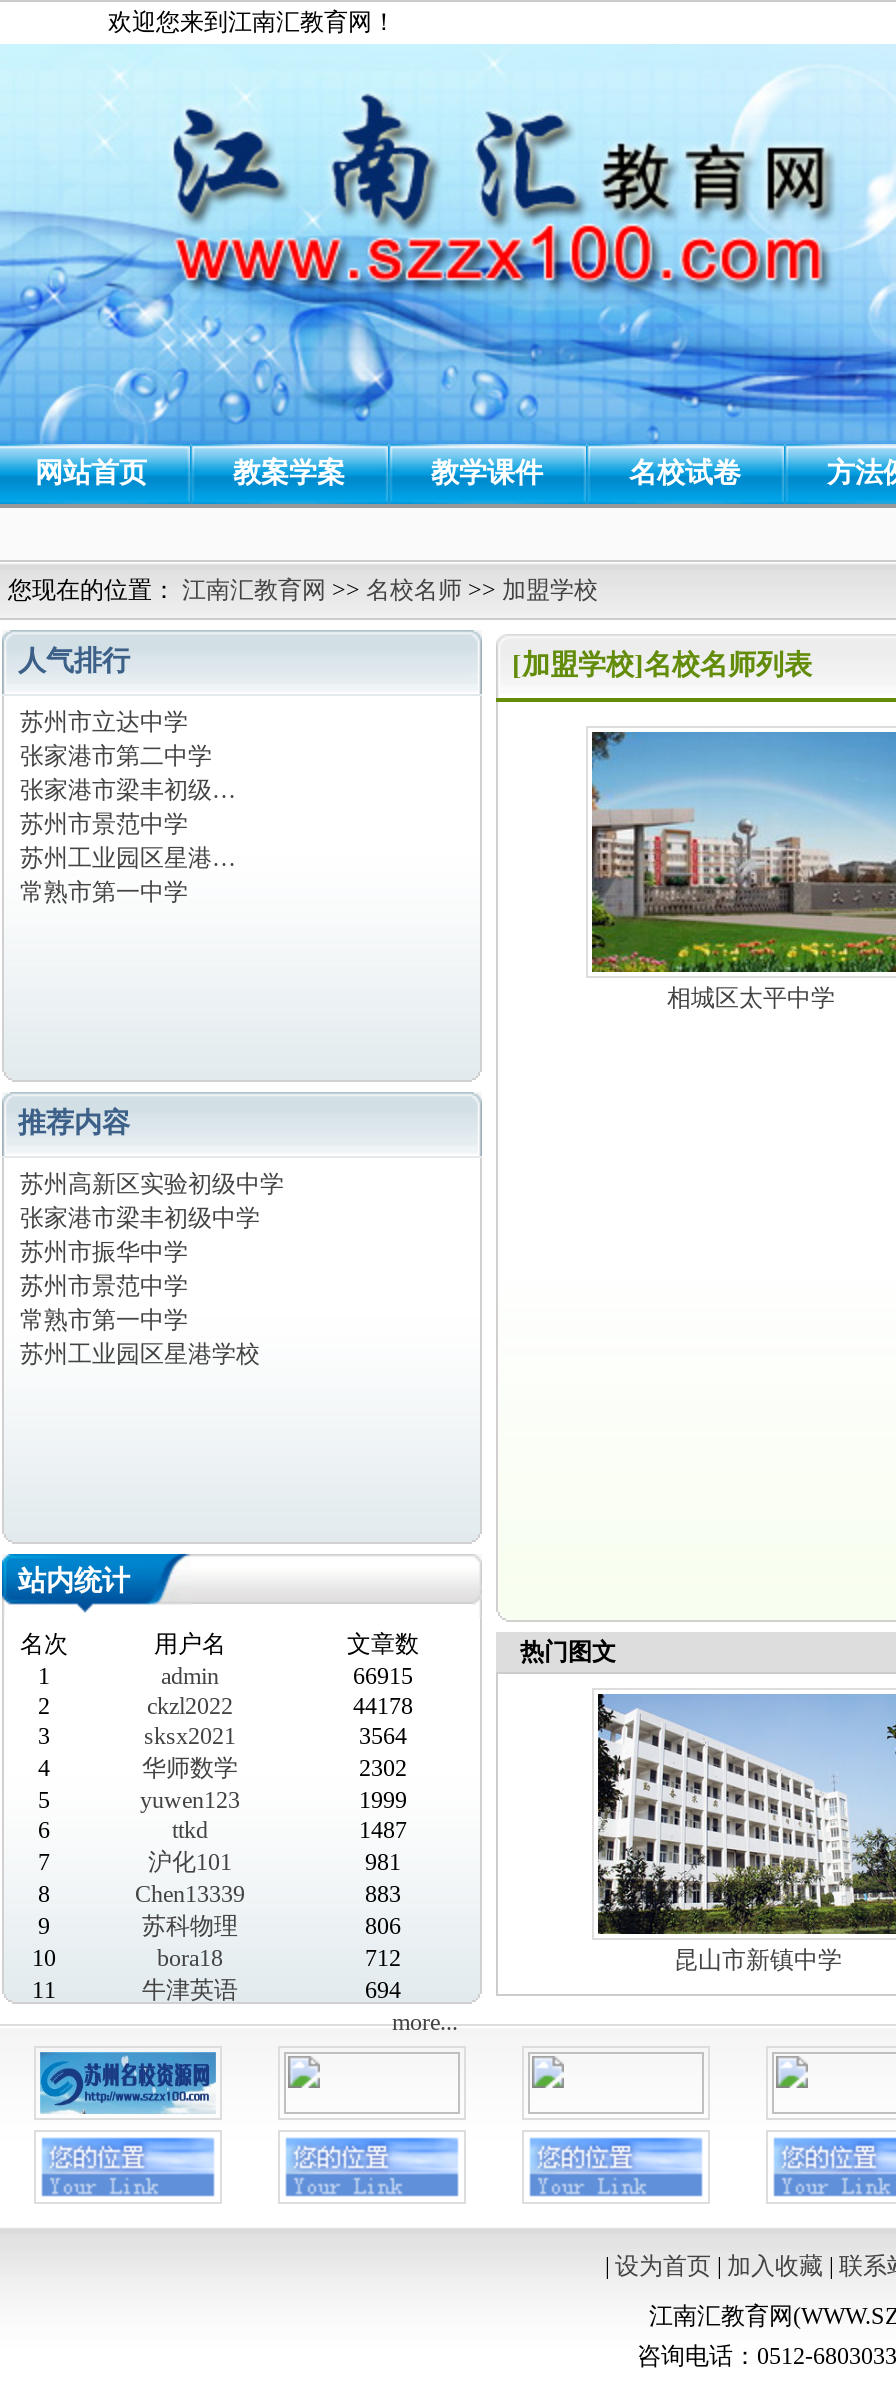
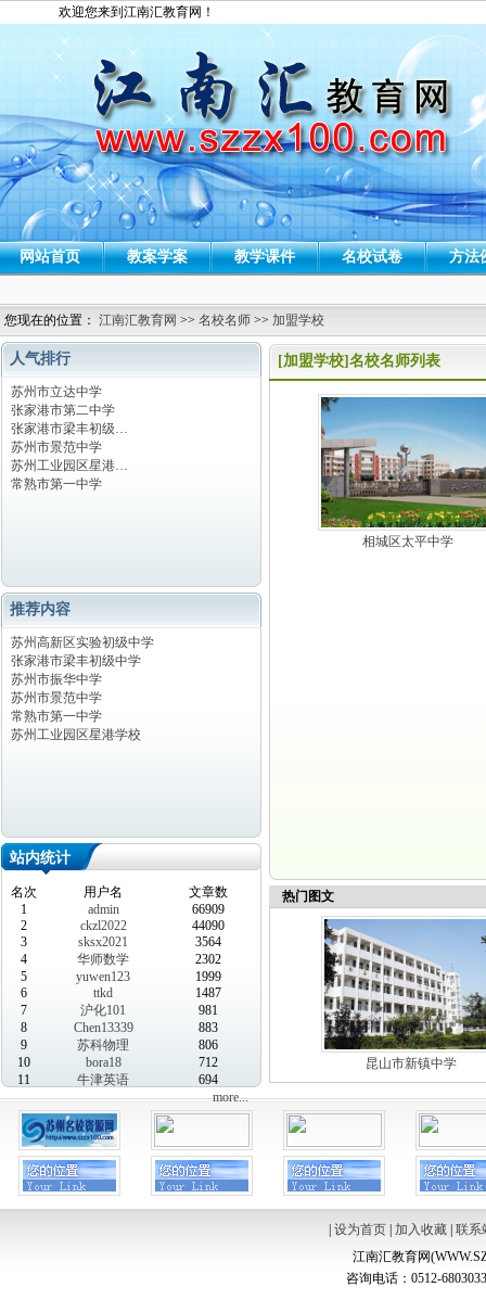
- 66915
+ 66909

- 44178
+ 44090
